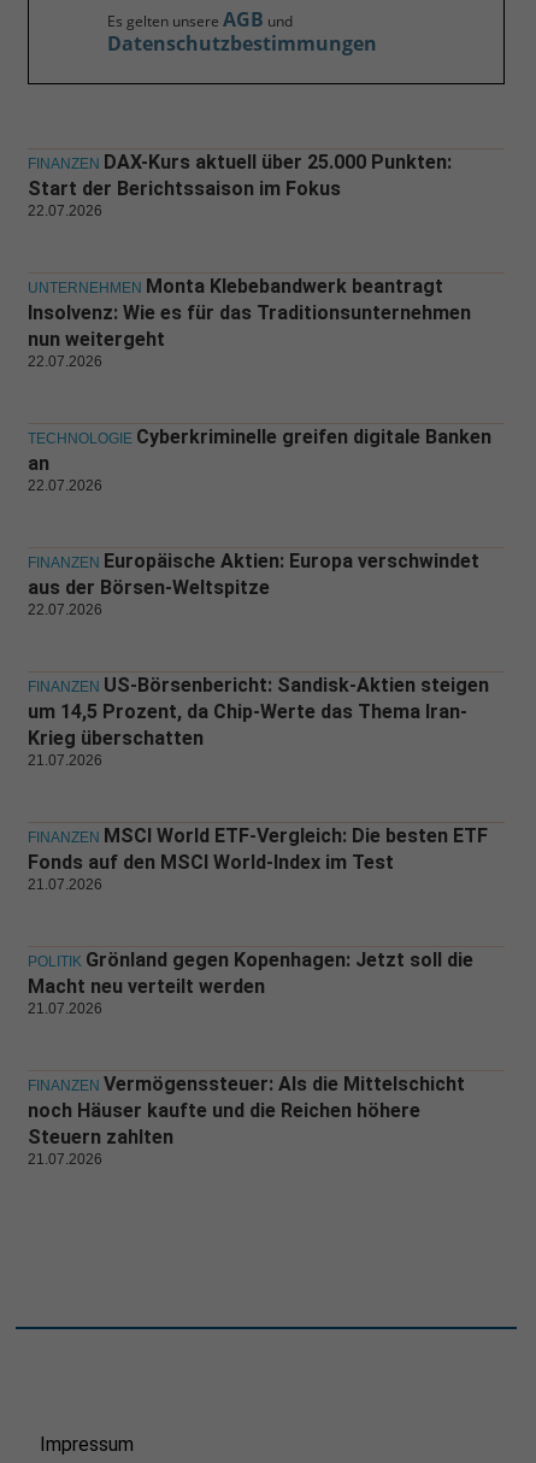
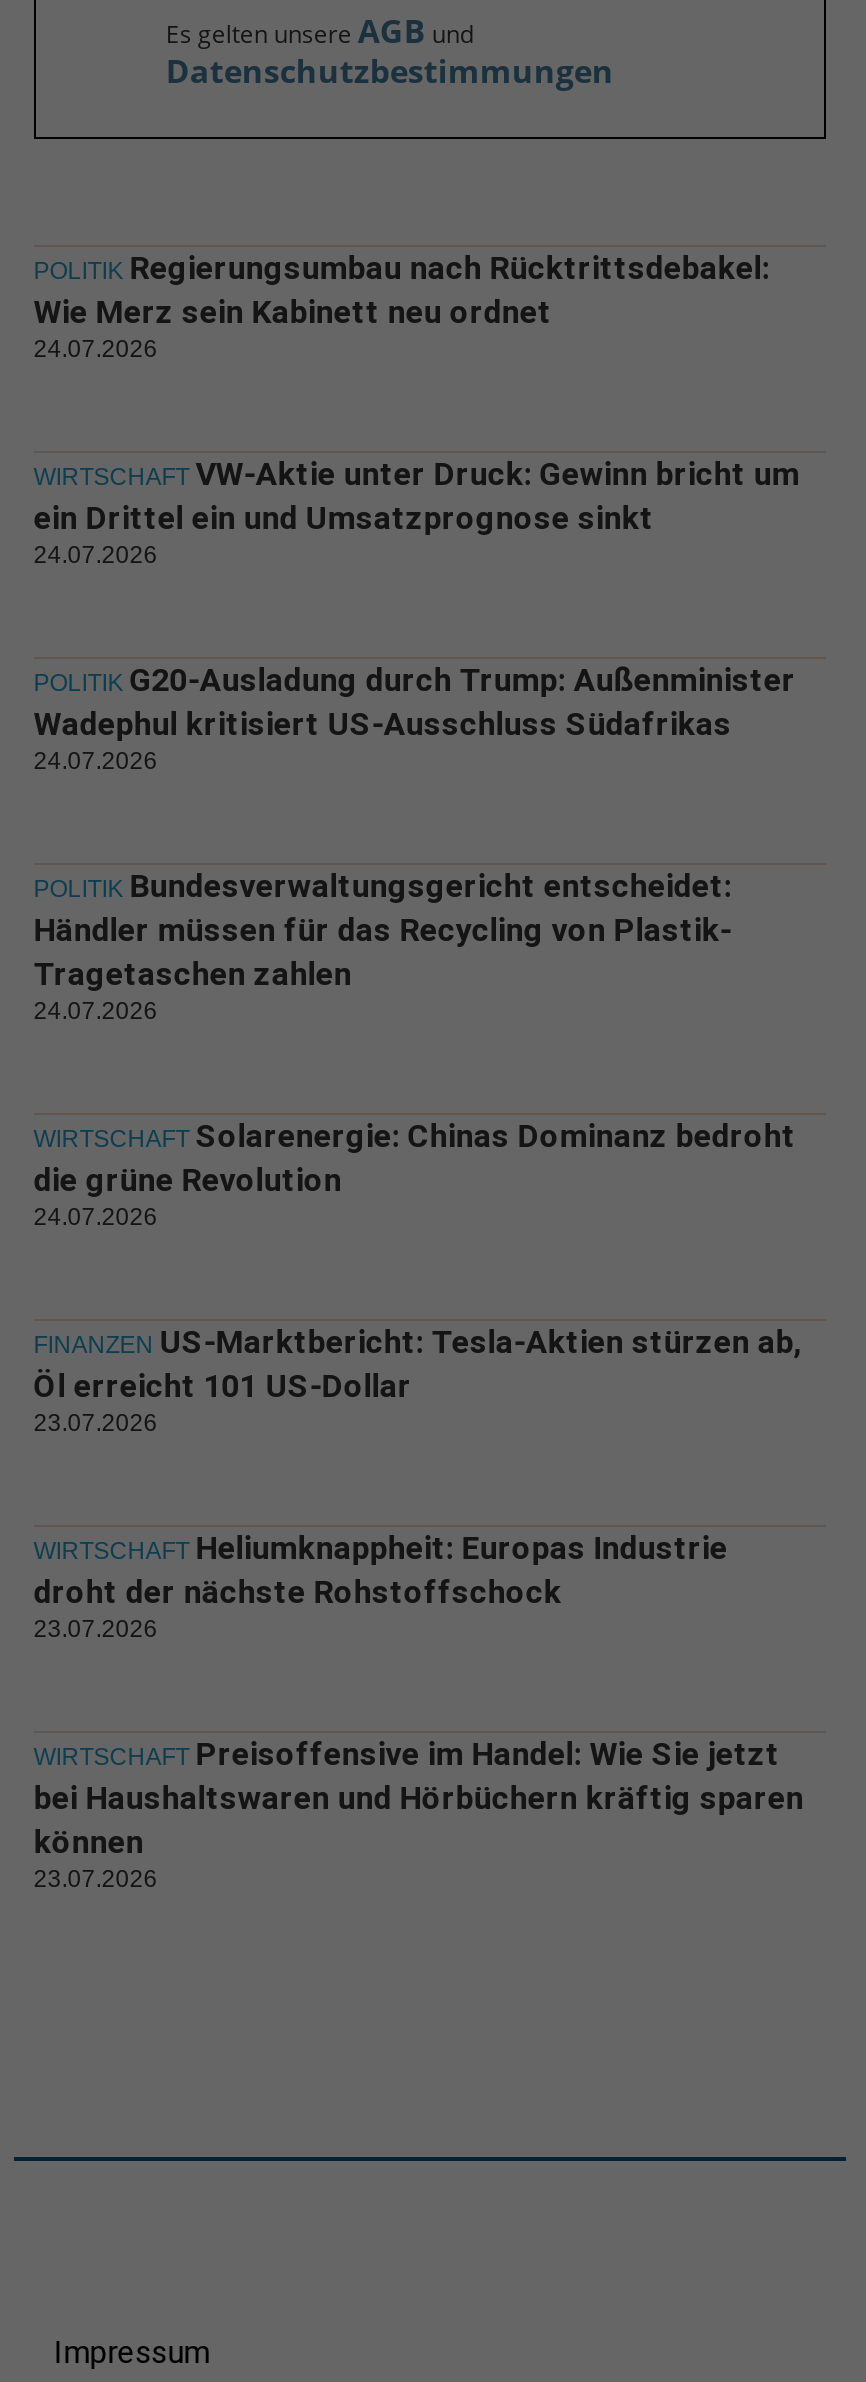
- FINANZEN DAX-Kurs aktuell über 25.000 Punkten:
- Start der Berichtssaison im Fokus
- 22.07.2026
+ POLITIK Regierungsumbau nach Rücktrittsdebakel:
+ Wie Merz sein Kabinett neu ordnet
+ 24.07.2026

- UNTERNEHMEN Monta Klebebandwerk beantragt
- Insolvenz: Wie es für das Traditionsunternehmen
- nun weitergeht
- 22.07.2026
+ WIRTSCHAFT VW-Aktie unter Druck: Gewinn bricht um
+ ein Drittel ein und Umsatzprognose sinkt
+ 24.07.2026

- TECHNOLOGIE Cyberkriminelle greifen digitale Banken
- an
- 22.07.2026
+ POLITIK G20-Ausladung durch Trump: Außenminister
+ Wadephul kritisiert US-Ausschluss Südafrikas
+ 24.07.2026

- FINANZEN Europäische Aktien: Europa verschwindet
- aus der Börsen-Weltspitze
- 22.07.2026
+ POLITIK Bundesverwaltungsgericht entscheidet:
+ Händler müssen für das Recycling von Plastik-
+ Tragetaschen zahlen
+ 24.07.2026

- FINANZEN US-Börsenbericht: Sandisk-Aktien steigen
- um 14,5 Prozent, da Chip-Werte das Thema Iran-
- Krieg überschatten
- 21.07.2026
+ WIRTSCHAFT Solarenergie: Chinas Dominanz bedroht
+ die grüne Revolution
+ 24.07.2026

- FINANZEN MSCI World ETF-Vergleich: Die besten ETF
- Fonds auf den MSCI World-Index im Test
- 21.07.2026
+ FINANZEN US-Marktbericht: Tesla-Aktien stürzen ab,
+ Öl erreicht 101 US-Dollar
+ 23.07.2026

- POLITIK Grönland gegen Kopenhagen: Jetzt soll die
- Macht neu verteilt werden
- 21.07.2026
+ WIRTSCHAFT Heliumknappheit: Europas Industrie
+ droht der nächste Rohstoffschock
+ 23.07.2026

- FINANZEN Vermögenssteuer: Als die Mittelschicht
- noch Häuser kaufte und die Reichen höhere
- Steuern zahlten
- 21.07.2026
+ WIRTSCHAFT Preisoffensive im Handel: Wie Sie jetzt
+ bei Haushaltswaren und Hörbüchern kräftig sparen
+ können
+ 23.07.2026
